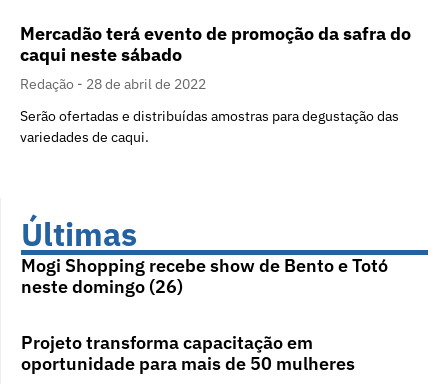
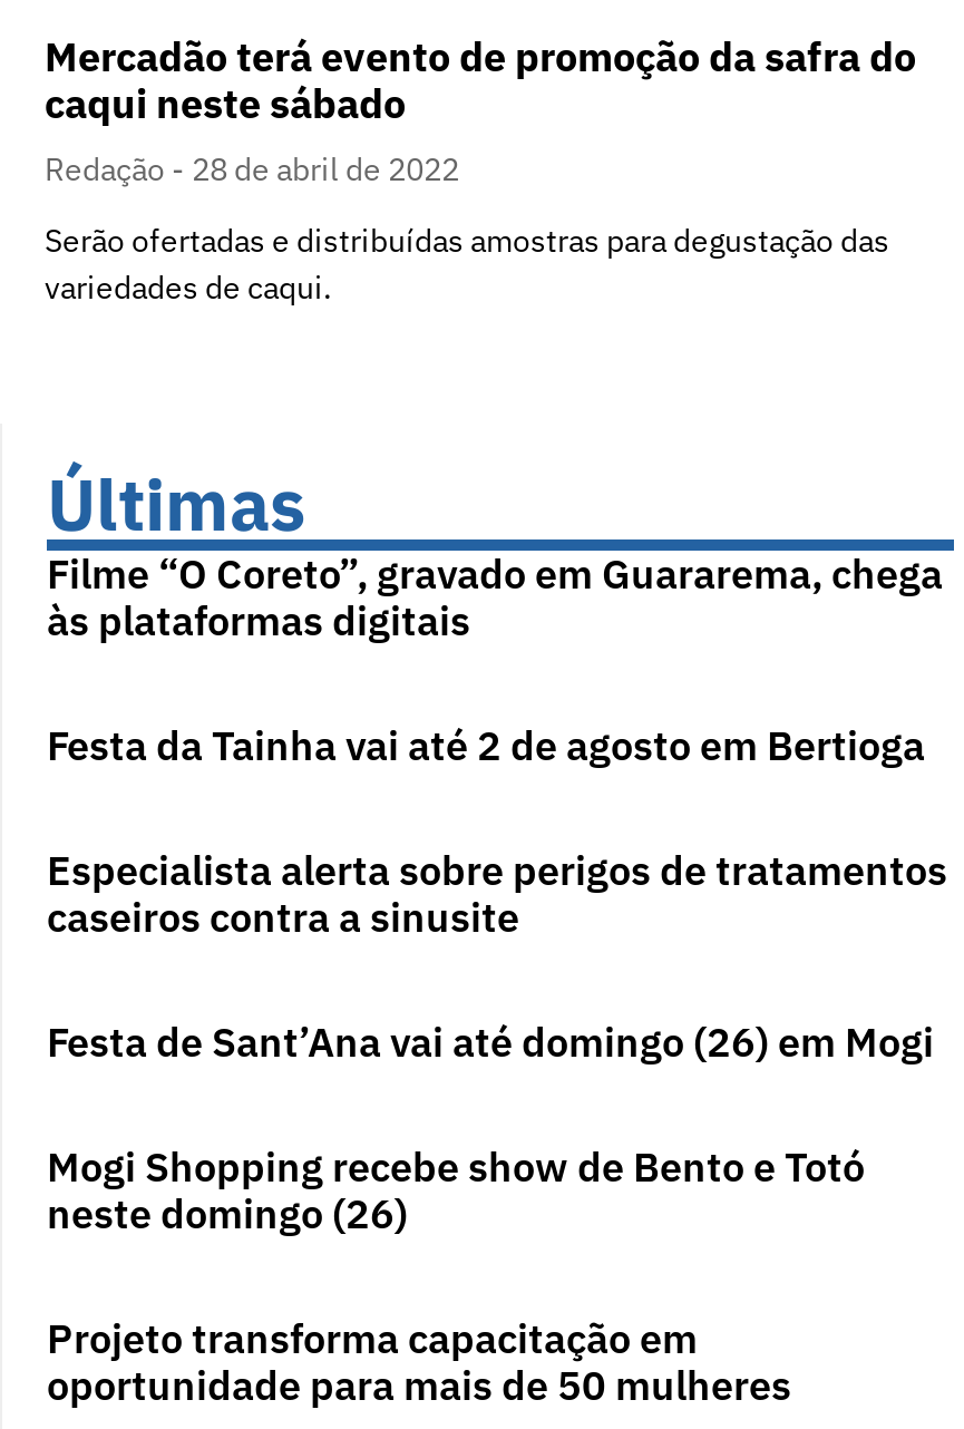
+ Filme “O Coreto”, gravado em Guararema, chega
+ às plataformas digitais
+ Festa da Tainha vai até 2 de agosto em Bertioga
+ Especialista alerta sobre perigos de tratamentos
+ caseiros contra a sinusite
+ Festa de Sant’Ana vai até domingo (26) em Mogi
